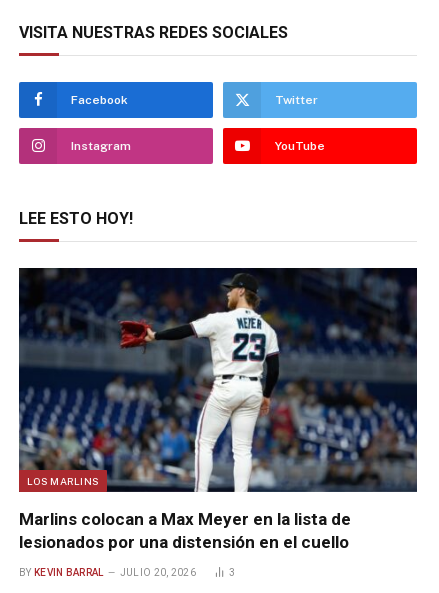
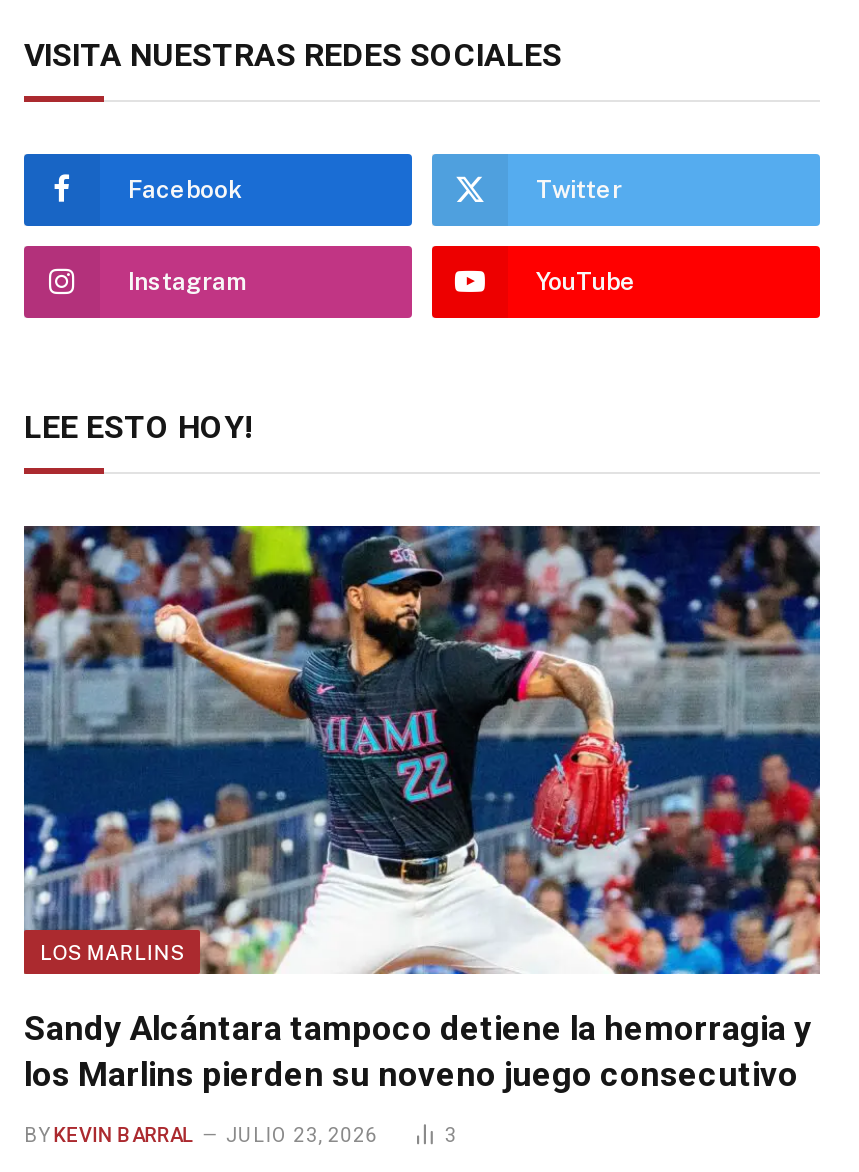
- [image]
- Marlins colocan a Max Meyer en la lista de
- lesionados por una distensión en el cuello
+ [image]
+ Sandy Alcántara tampoco detiene la hemorragia y
+ los Marlins pierden su noveno juego consecutivo

- BY KEVIN BARRAL JULIO 20, 2026
+ BY KEVIN BARRAL JULIO 23, 2026
